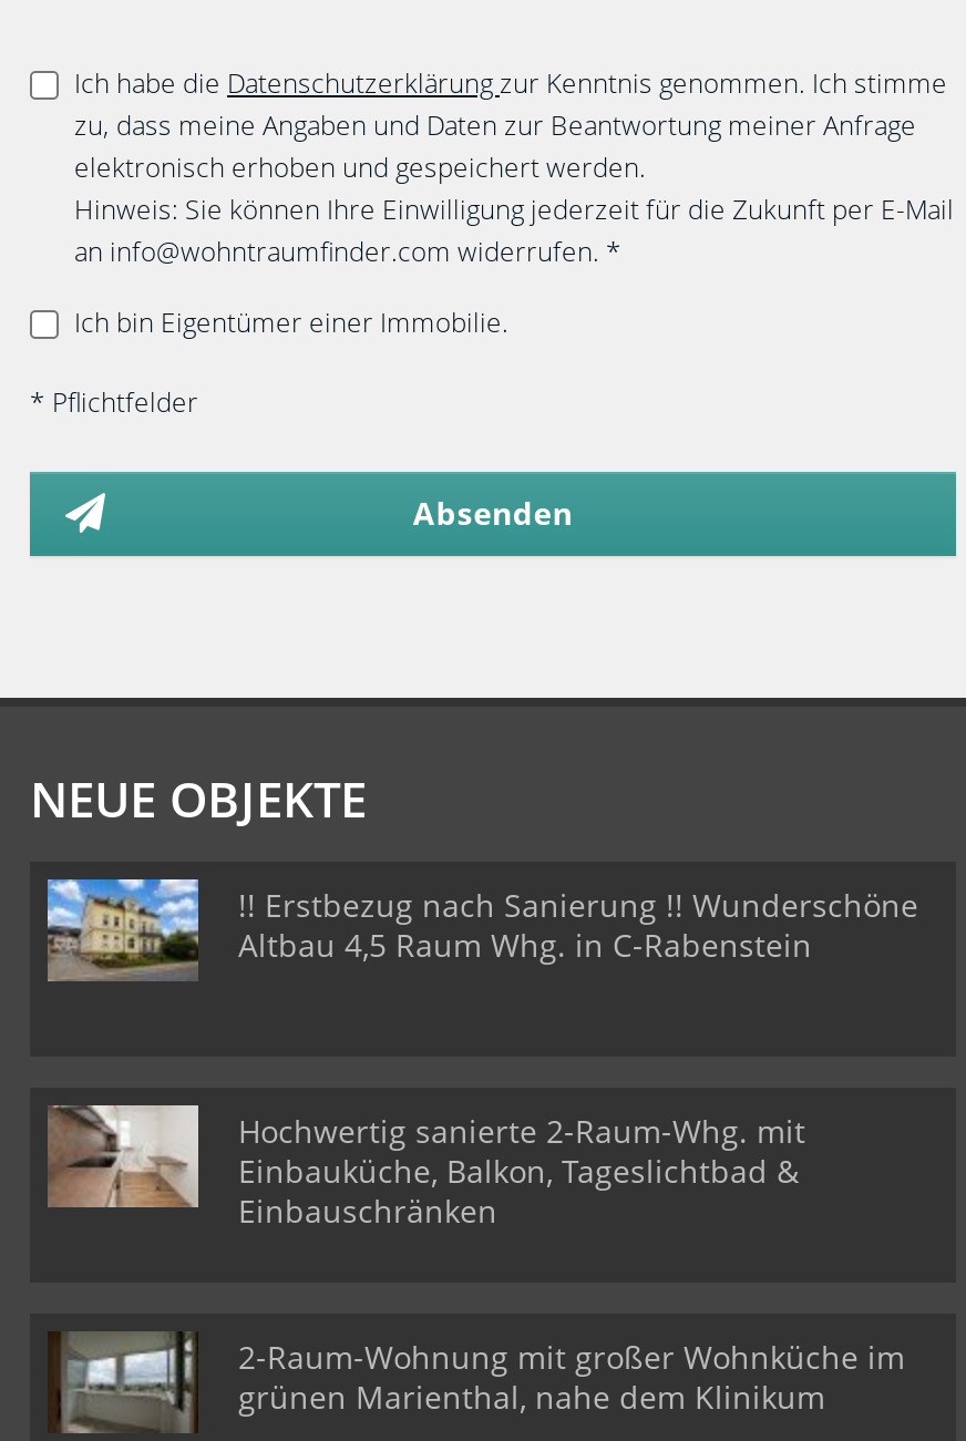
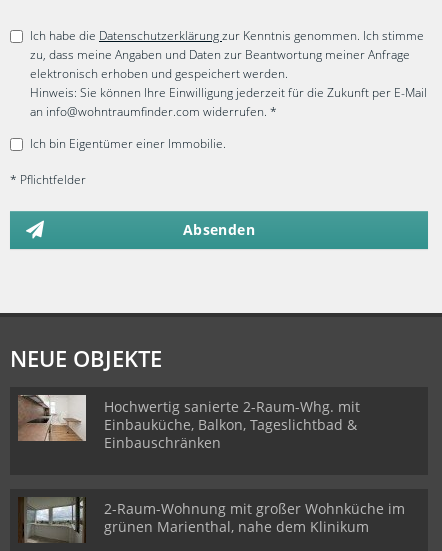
- [image]
- !! Erstbezug nach Sanierung !! Wunderschöne
- Altbau 4,5 Raum Whg. in C-Rabenstein
